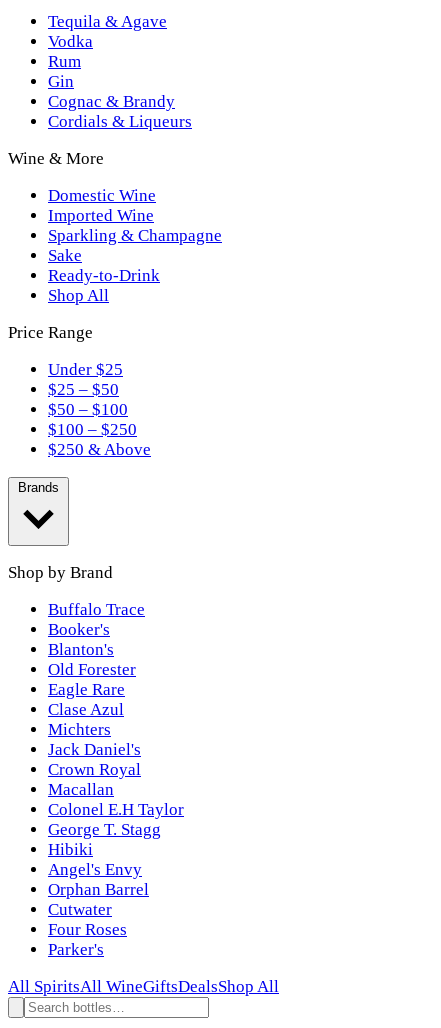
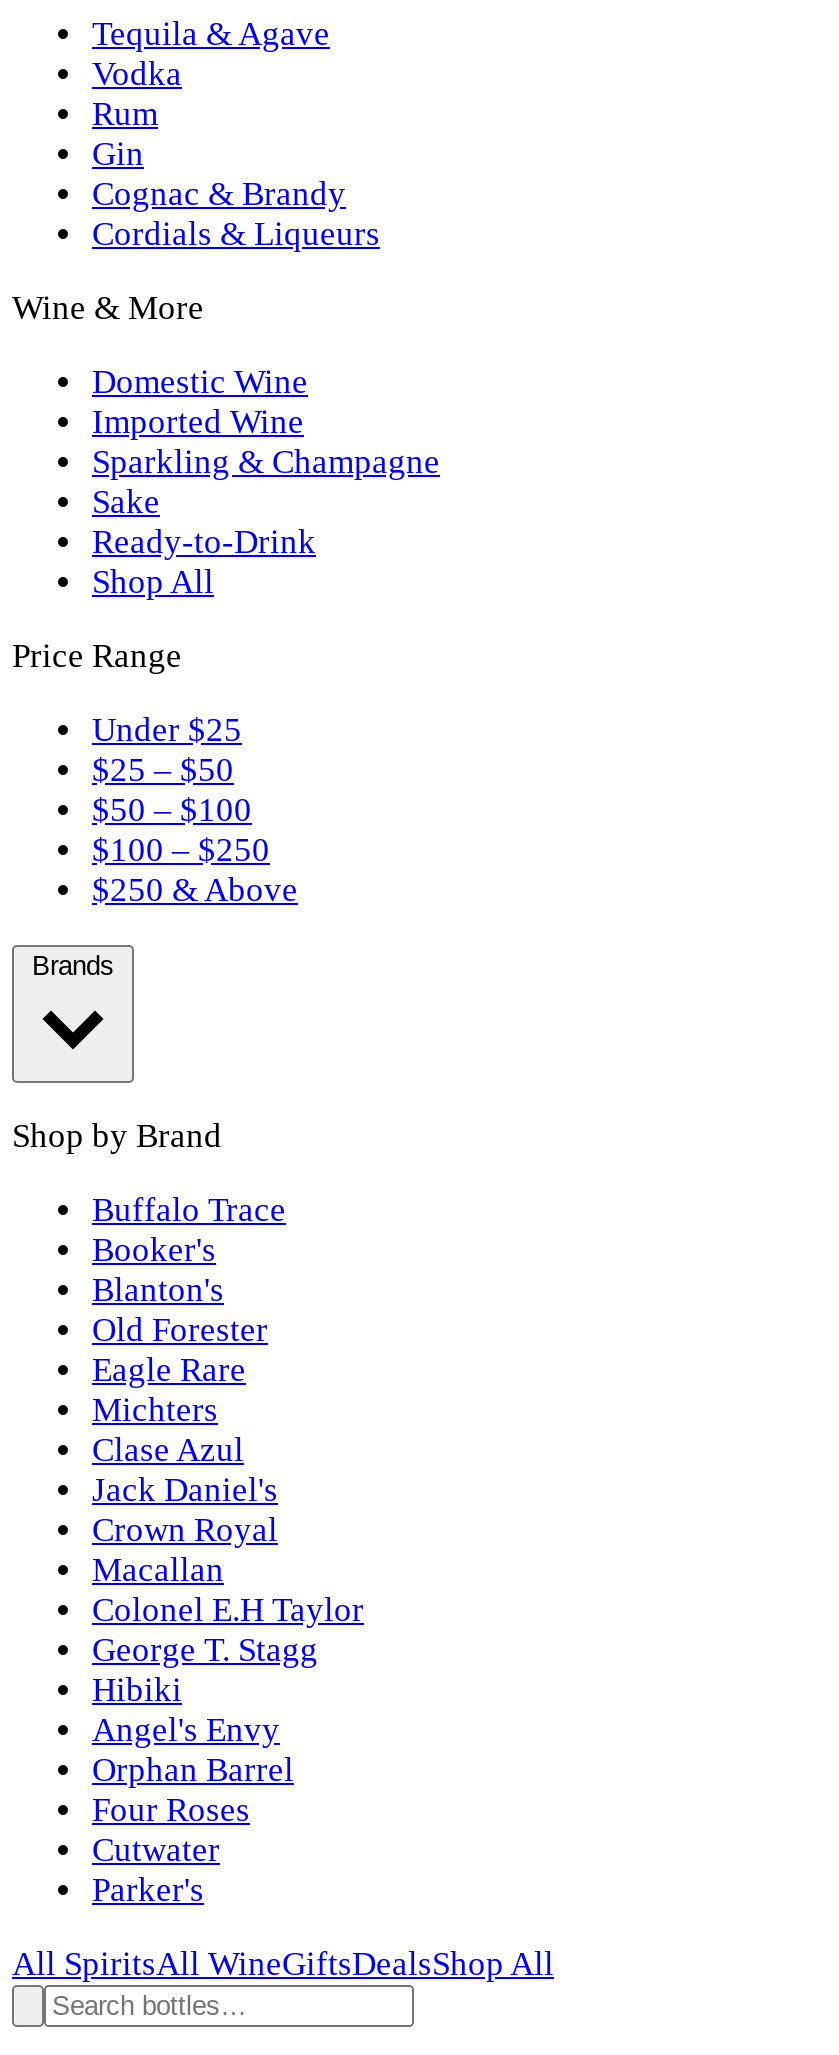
moved down: Clase Azul

moved up: Michters

moved down: Cutwater

moved up: Four Roses
